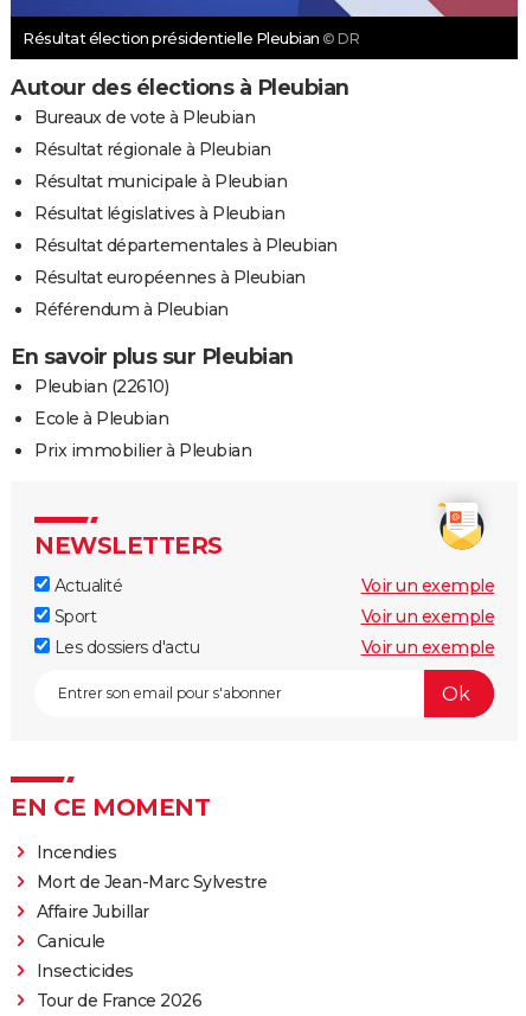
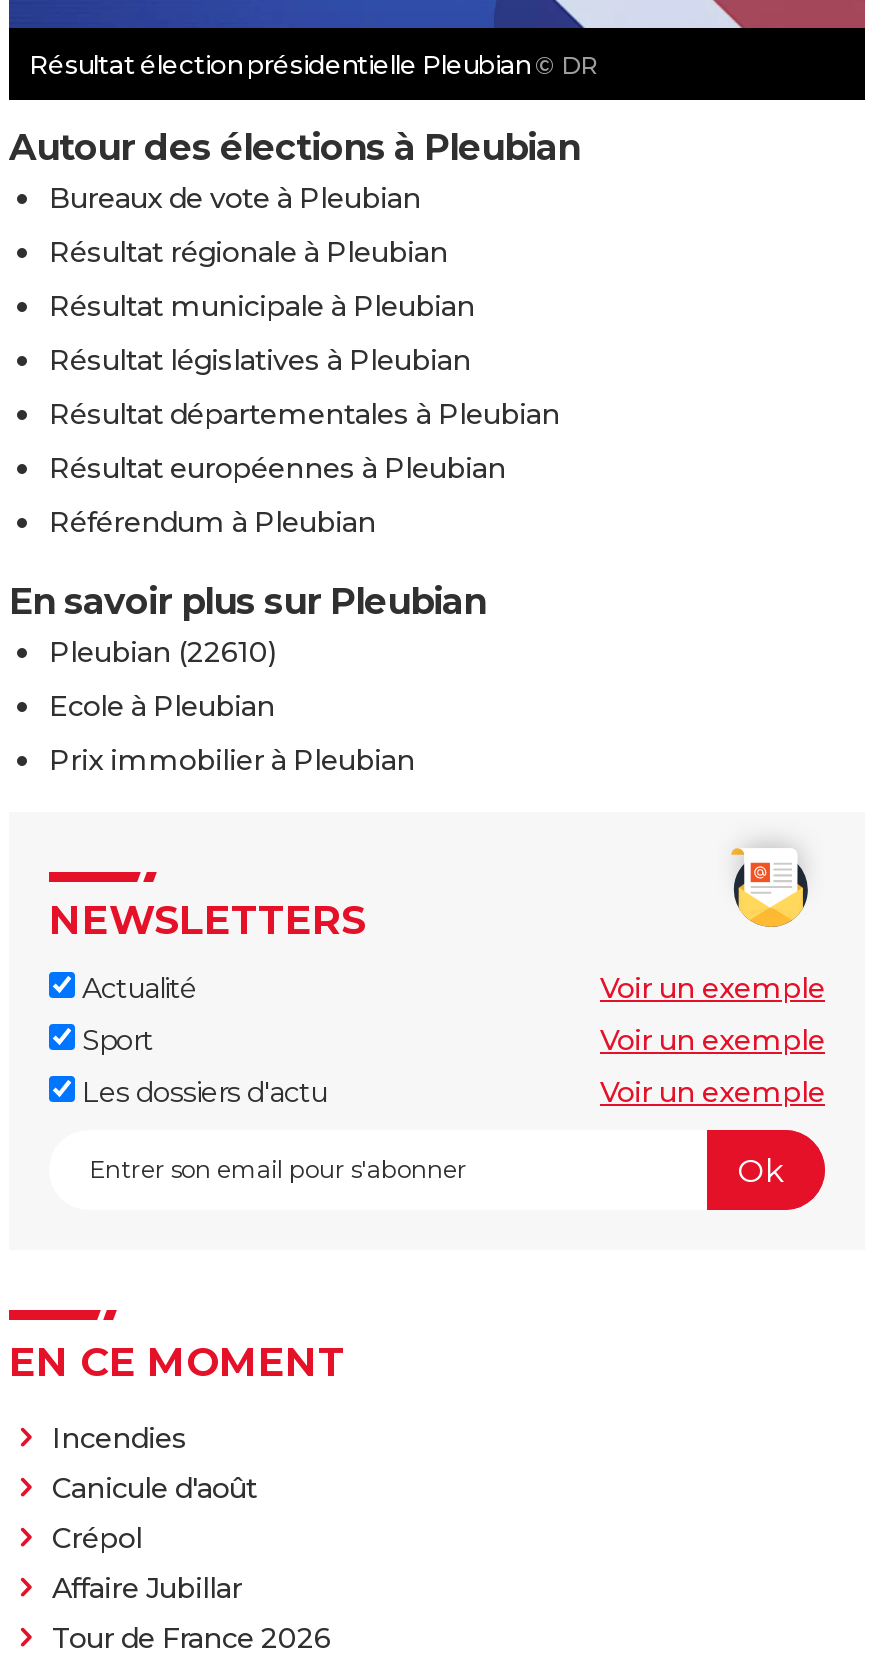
- Mort de Jean-Marc Sylvestre
+ Canicule d'août
+ Crépol

moved down: Affaire Jubillar

- Canicule
- Insecticides
